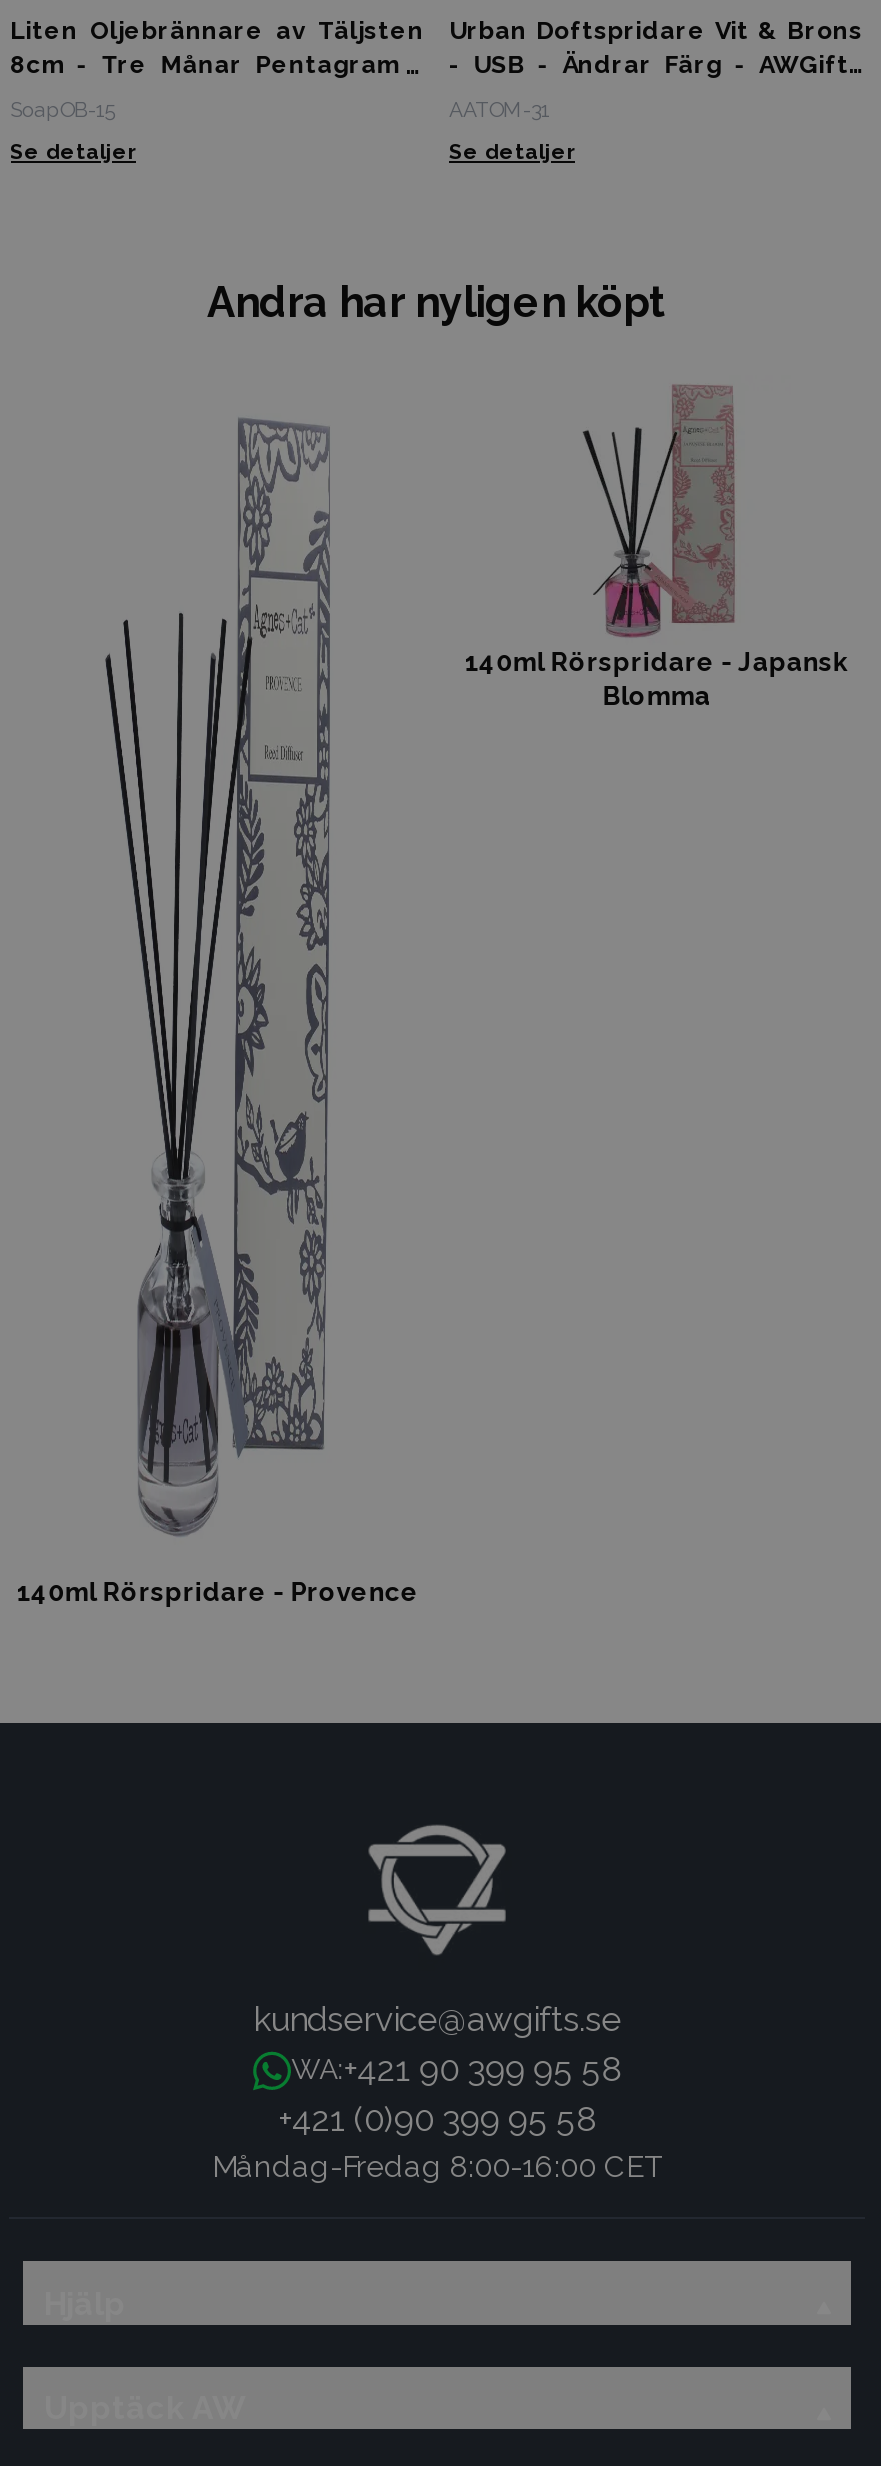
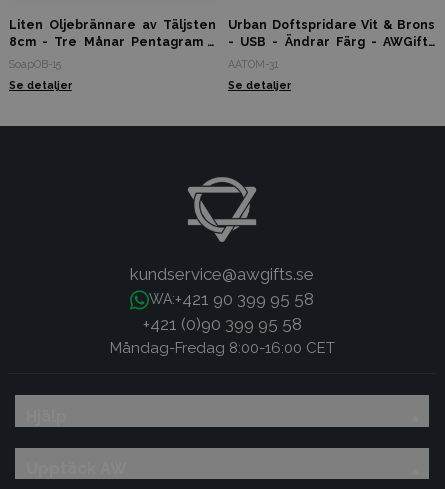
- Andra har nyligen köpt

- [image]
- 140ml Rörspridare - Japansk
- Blomma

- [image]
- 140ml Rörspridare - Provence
